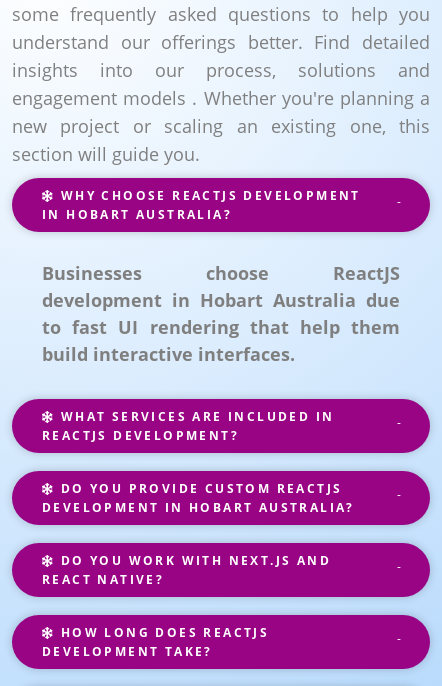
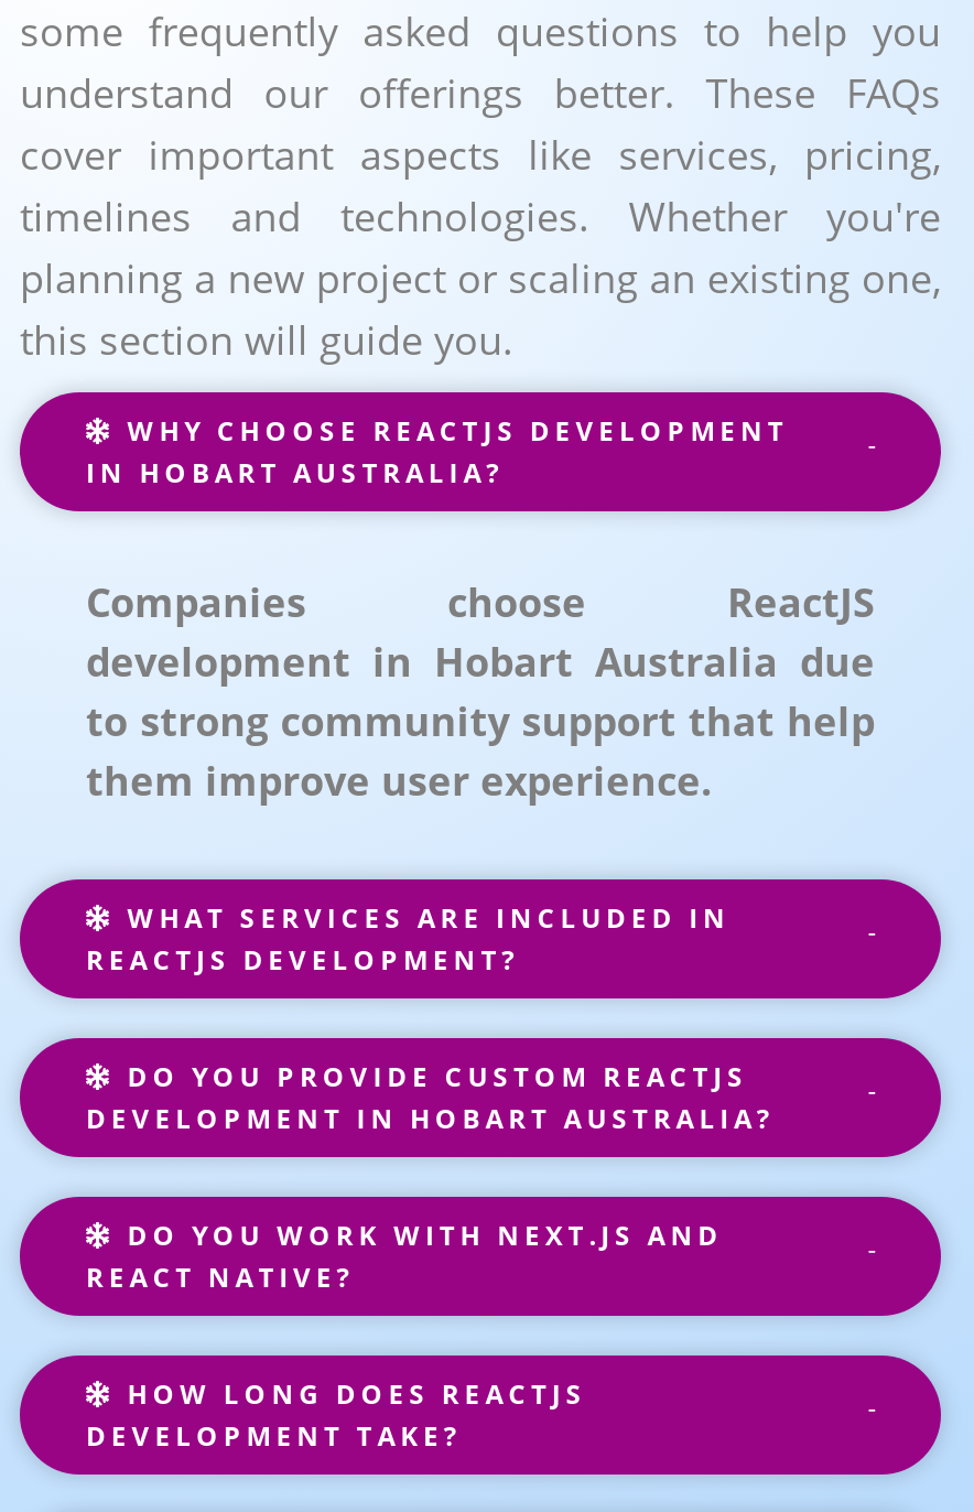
- understand our offerings better. Find detailed
- insights into our process, solutions and
- engagement models . Whether you're planning a
- new project or scaling an existing one, this
- section will guide you.
+ understand our offerings better. These FAQs
+ cover important aspects like services, pricing,
+ timelines and technologies. Whether you're
+ planning a new project or scaling an existing one,
+ this section will guide you.

- Businesses choose ReactJS
+ Companies choose ReactJS

- to fast UI rendering that help them
- build interactive interfaces.
+ to strong community support that help
+ them improve user experience.
